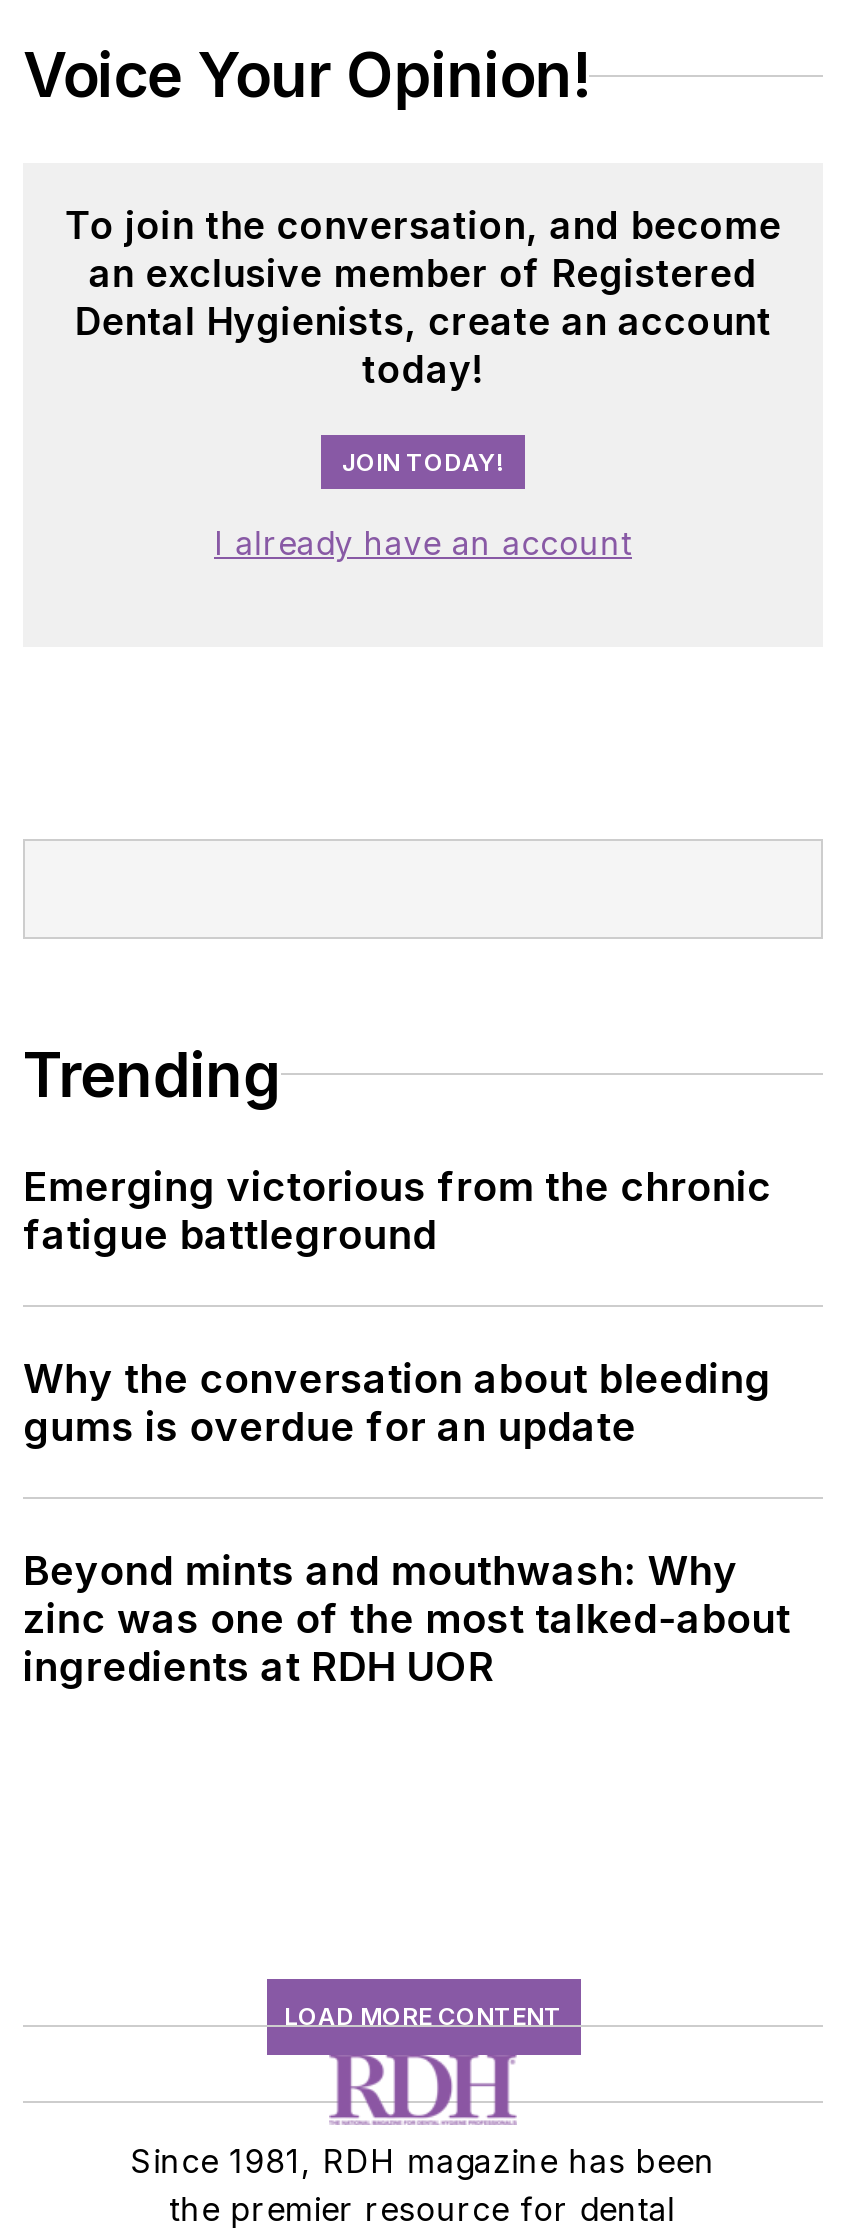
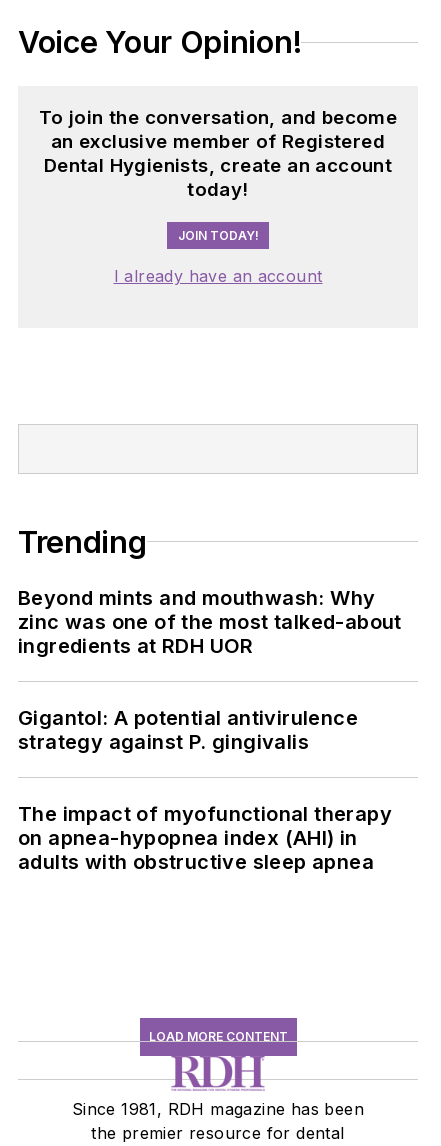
- Emerging victorious from the chronic
- fatigue battleground
- Why the conversation about bleeding
- gums is overdue for an update

moved up: Beyond mints and mouthwash: Why | zinc was one of the most talked-about | ingredients at RDH UOR

+ Gigantol: A potential antivirulence
+ strategy against P. gingivalis
+ The impact of myofunctional therapy
+ on apnea-hypopnea index (AHI) in
+ adults with obstructive sleep apnea
